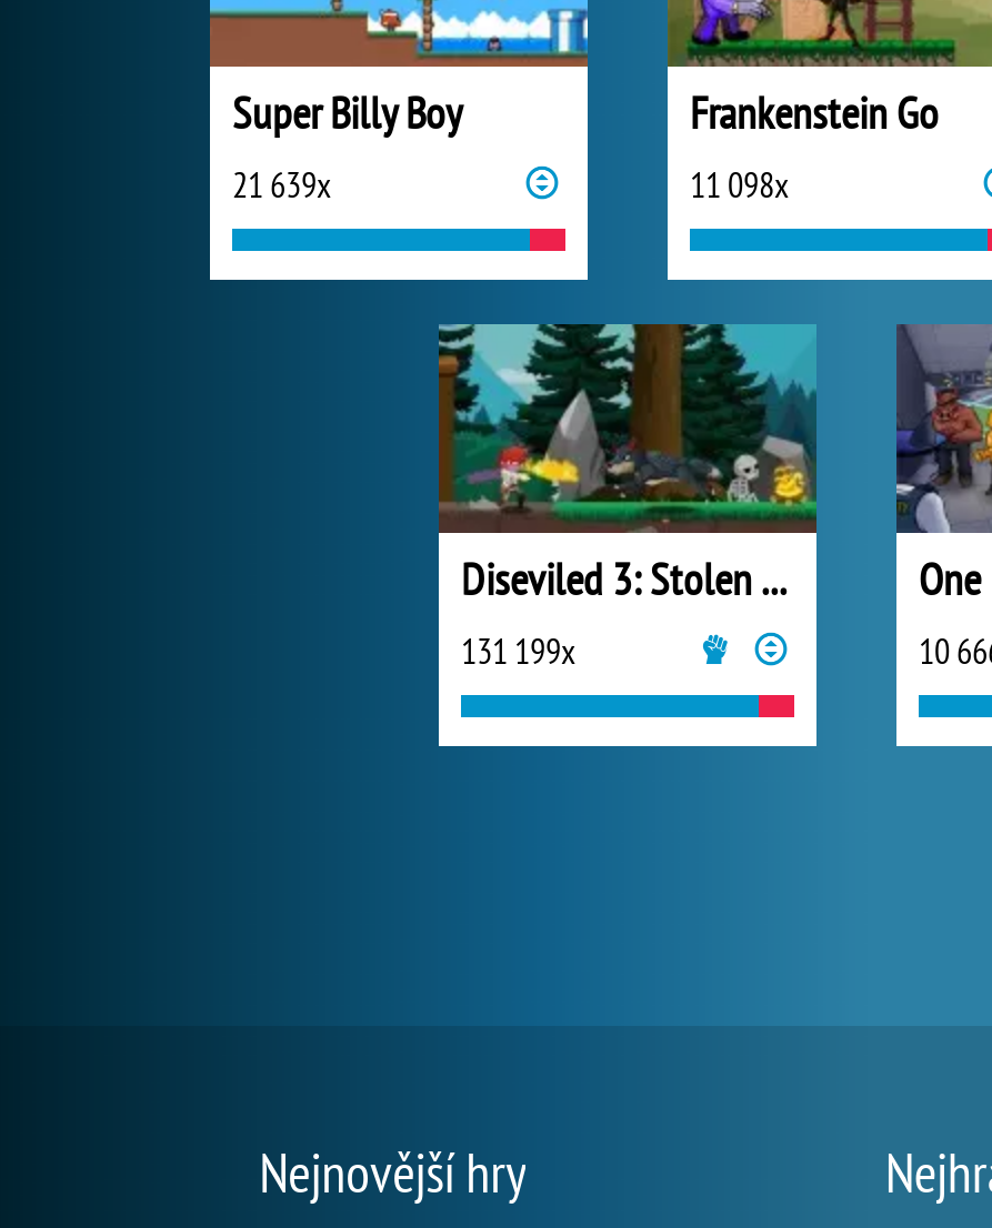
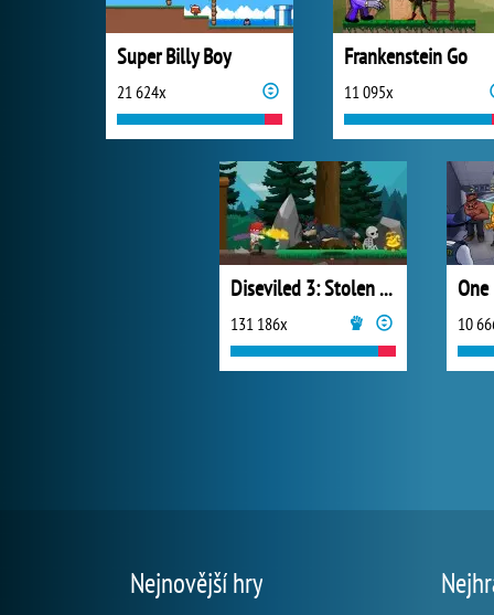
- 21 639x
+ 21 624x

- 11 098x
+ 11 095x

- 131 199x
+ 131 186x
